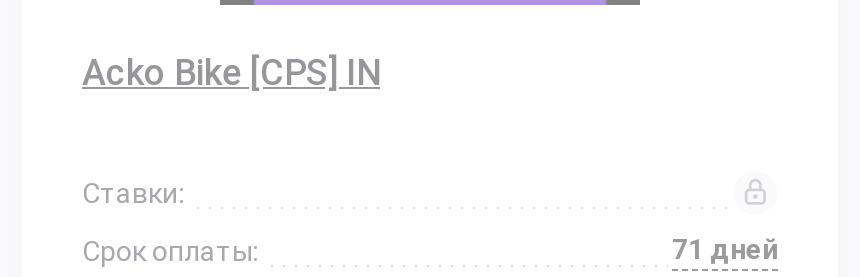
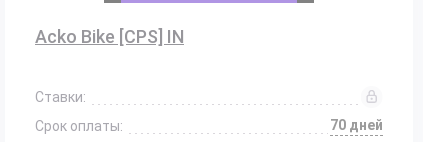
- 71 дней
+ 70 дней
